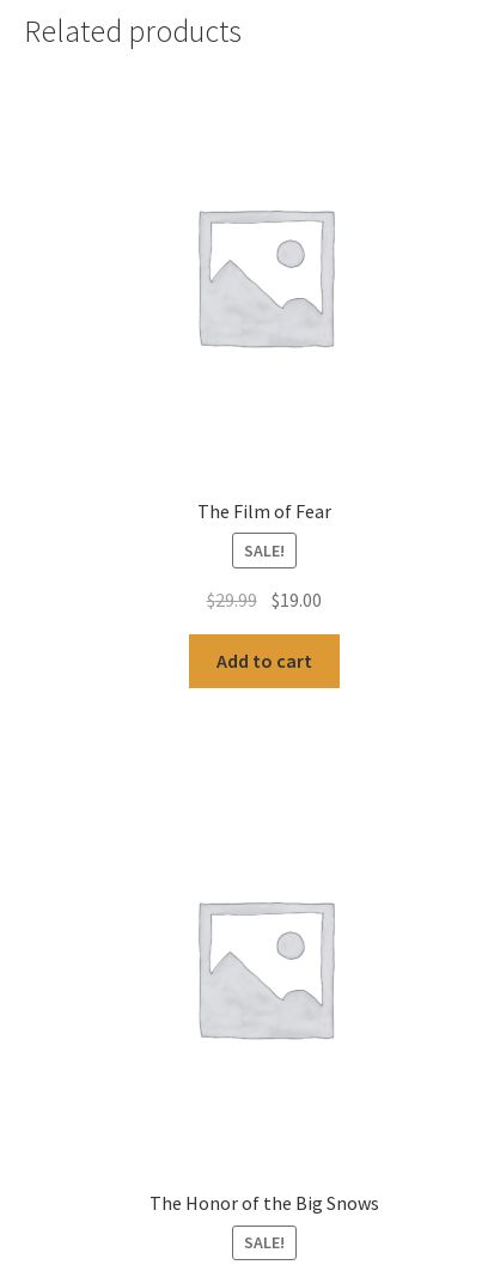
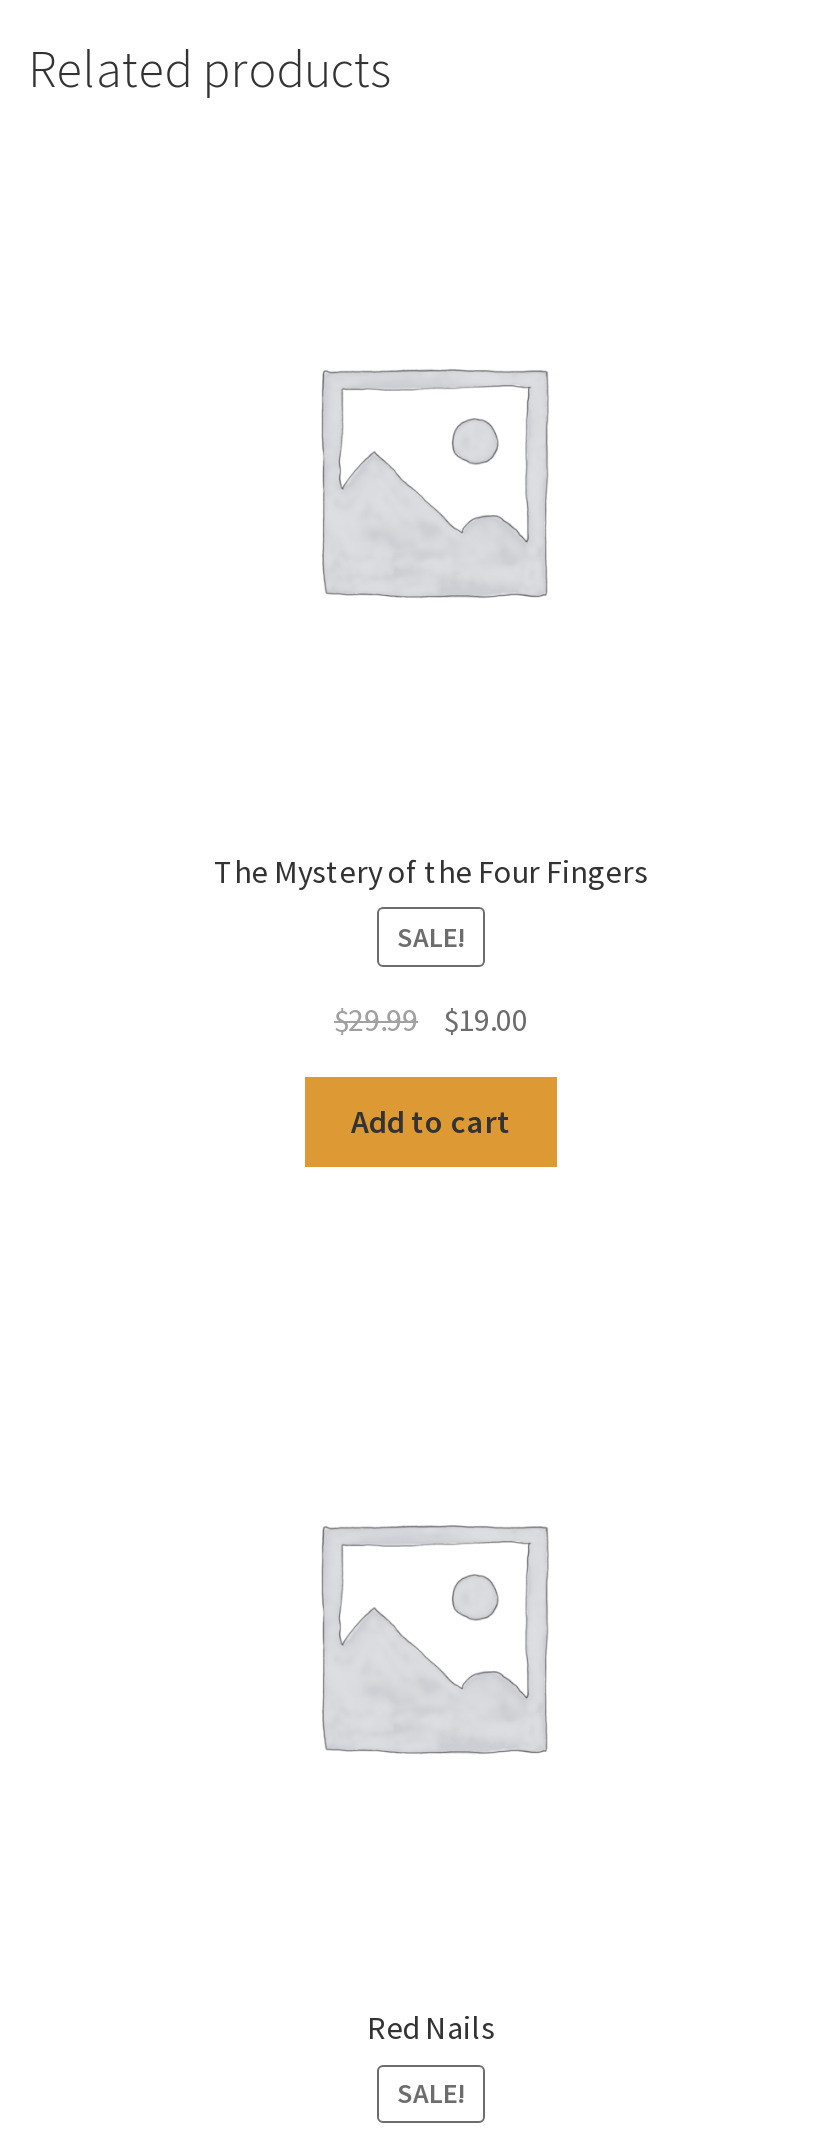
- The Film of Fear
+ The Mystery of the Four Fingers

- The Honor of the Big Snows
+ Red Nails
